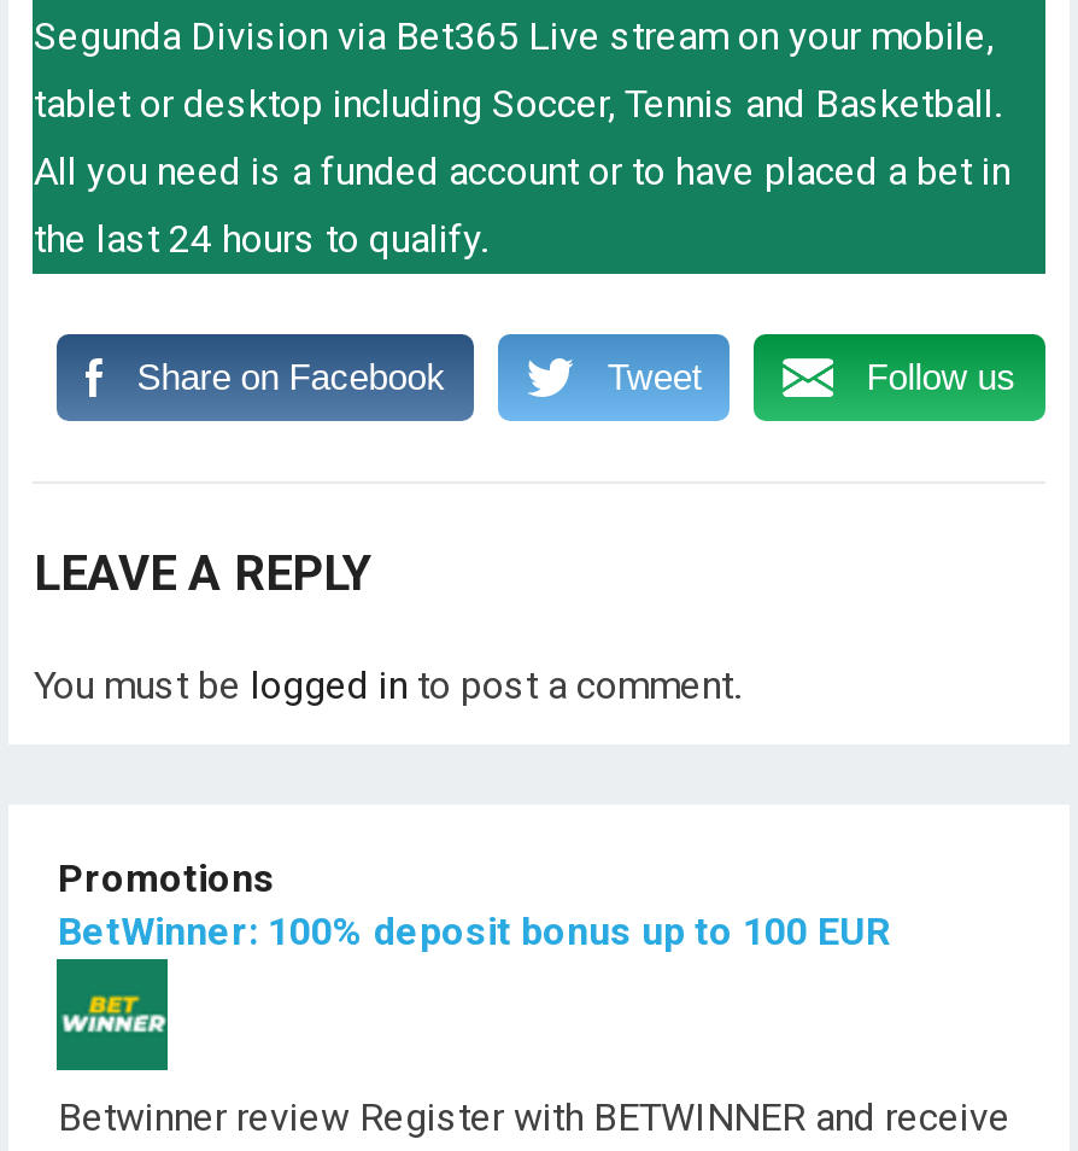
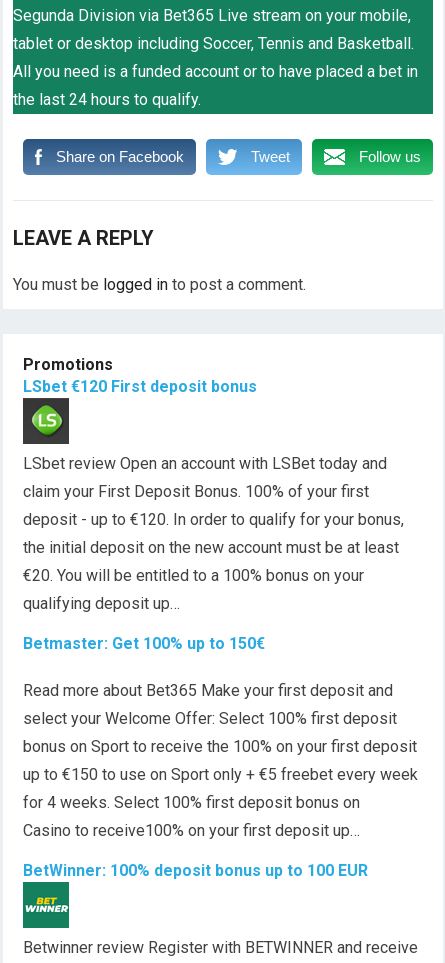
+ [image]
+ LSbet review Open an account with LSBet today and
+ claim your First Deposit Bonus. 100% of your first
+ deposit - up to €120. In order to qualify for your bonus,
+ the initial deposit on the new account must be at least
+ €20. You will be entitled to a 100% bonus on your
+ qualifying deposit up…
+ Betmaster: Get 100% up to 150€
+ Read more about Bet365 Make your first deposit and
+ select your Welcome Offer: Select 100% first deposit
+ bonus on Sport to receive the 100% on your first deposit
+ up to €150 to use on Sport only + €5 freebet every week
+ for 4 weeks. Select 100% first deposit bonus on
+ Casino to receive100% on your first deposit up…

+ LSbet €120 First deposit bonus
